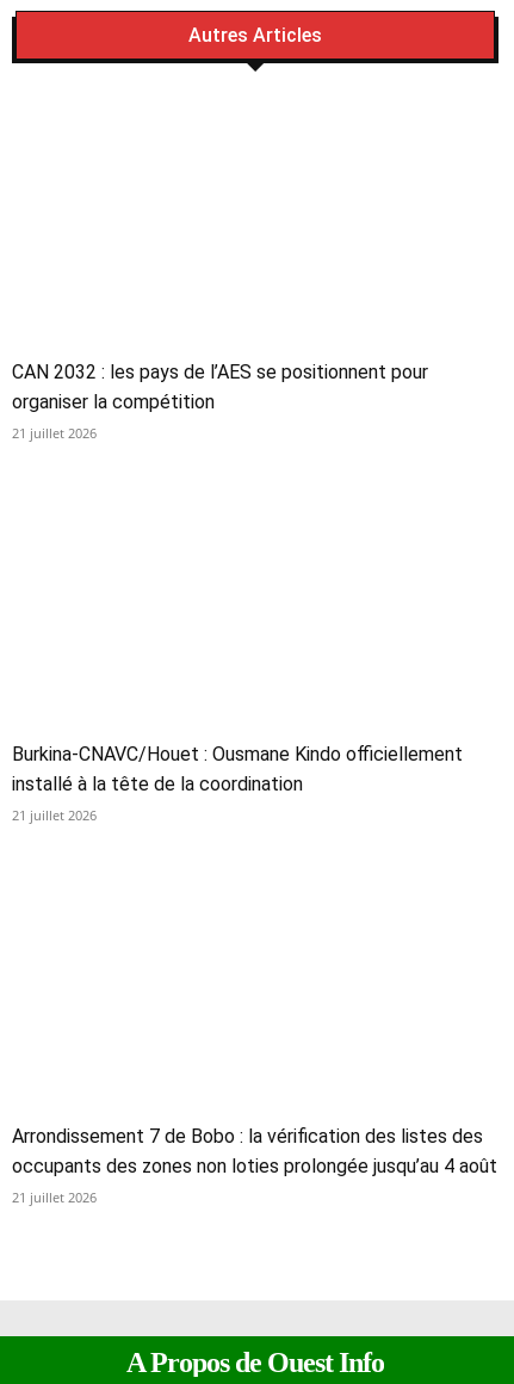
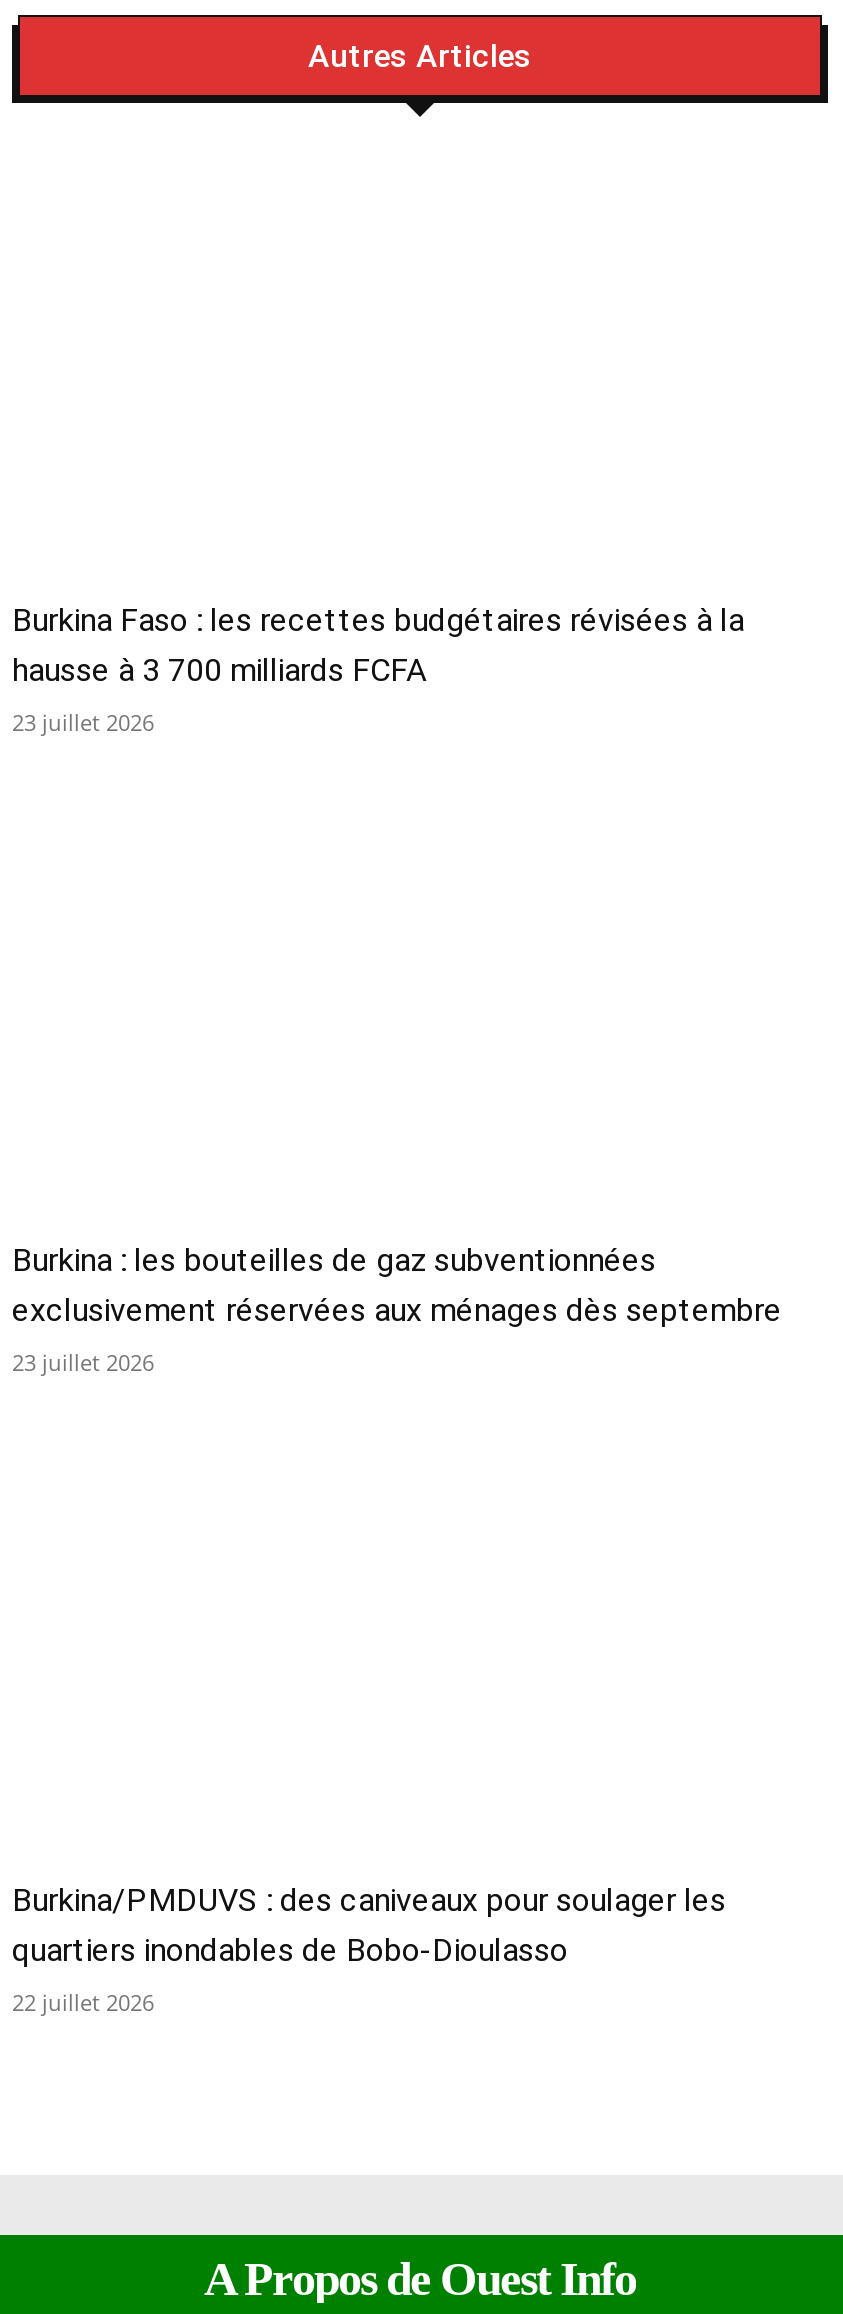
- CAN 2032 : les pays de l’AES se positionnent pour
- organiser la compétition
+ Burkina Faso : les recettes budgétaires révisées à la
+ hausse à 3 700 milliards FCFA

- 21 juillet 2026
+ 23 juillet 2026

- Burkina-CNAVC/Houet : Ousmane Kindo officiellement
- installé à la tête de la coordination
+ Burkina : les bouteilles de gaz subventionnées
+ exclusivement réservées aux ménages dès septembre

- 21 juillet 2026
+ 23 juillet 2026

- Arrondissement 7 de Bobo : la vérification des listes des
- occupants des zones non loties prolongée jusqu’au 4 août
+ Burkina/PMDUVS : des caniveaux pour soulager les
+ quartiers inondables de Bobo-Dioulasso

- 21 juillet 2026
+ 22 juillet 2026
